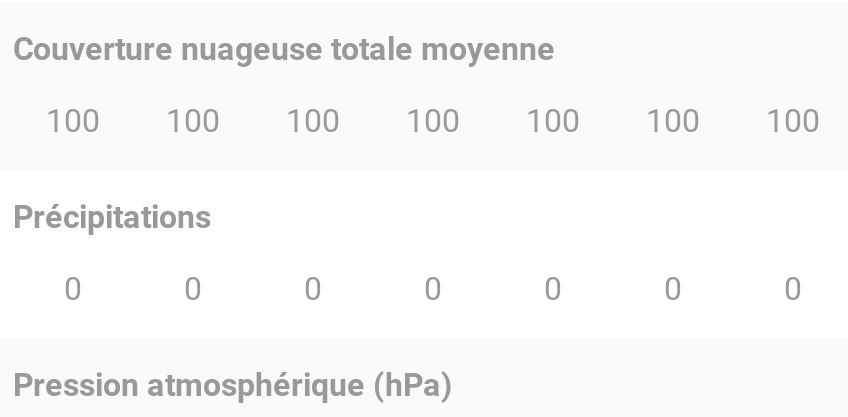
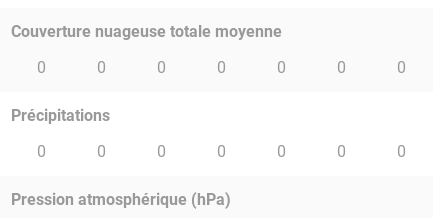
- 100
+ 0

- 100
+ 0

- 100
+ 0

- 100
+ 0

- 100
+ 0

- 100
+ 0

- 100
+ 0
